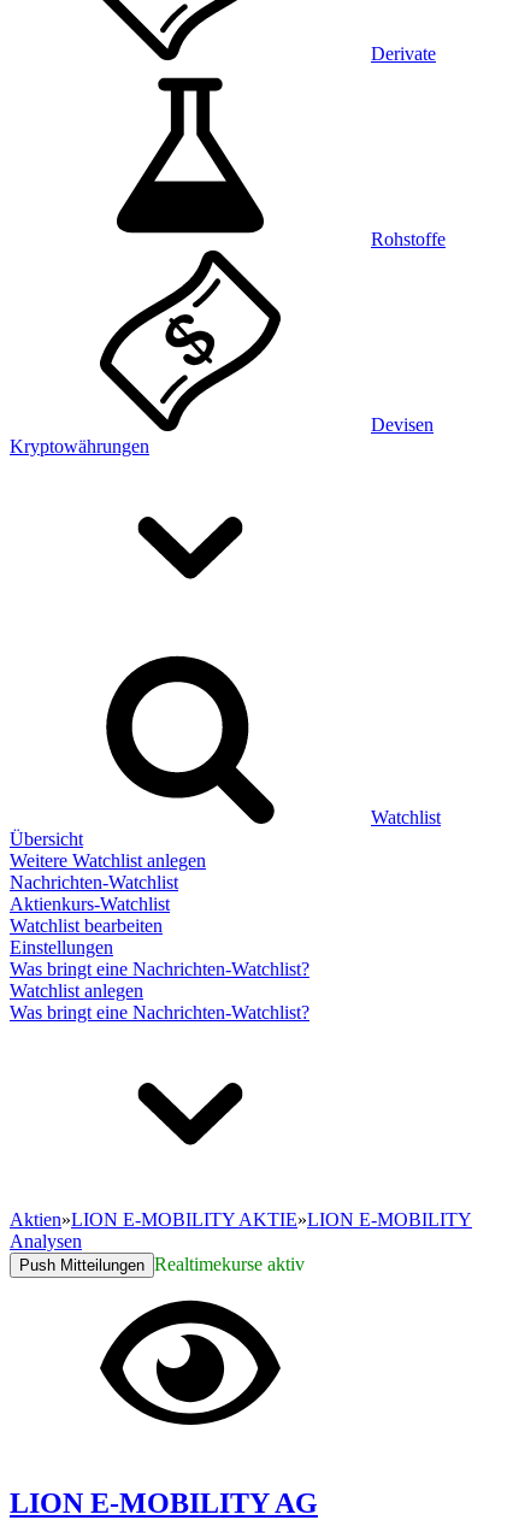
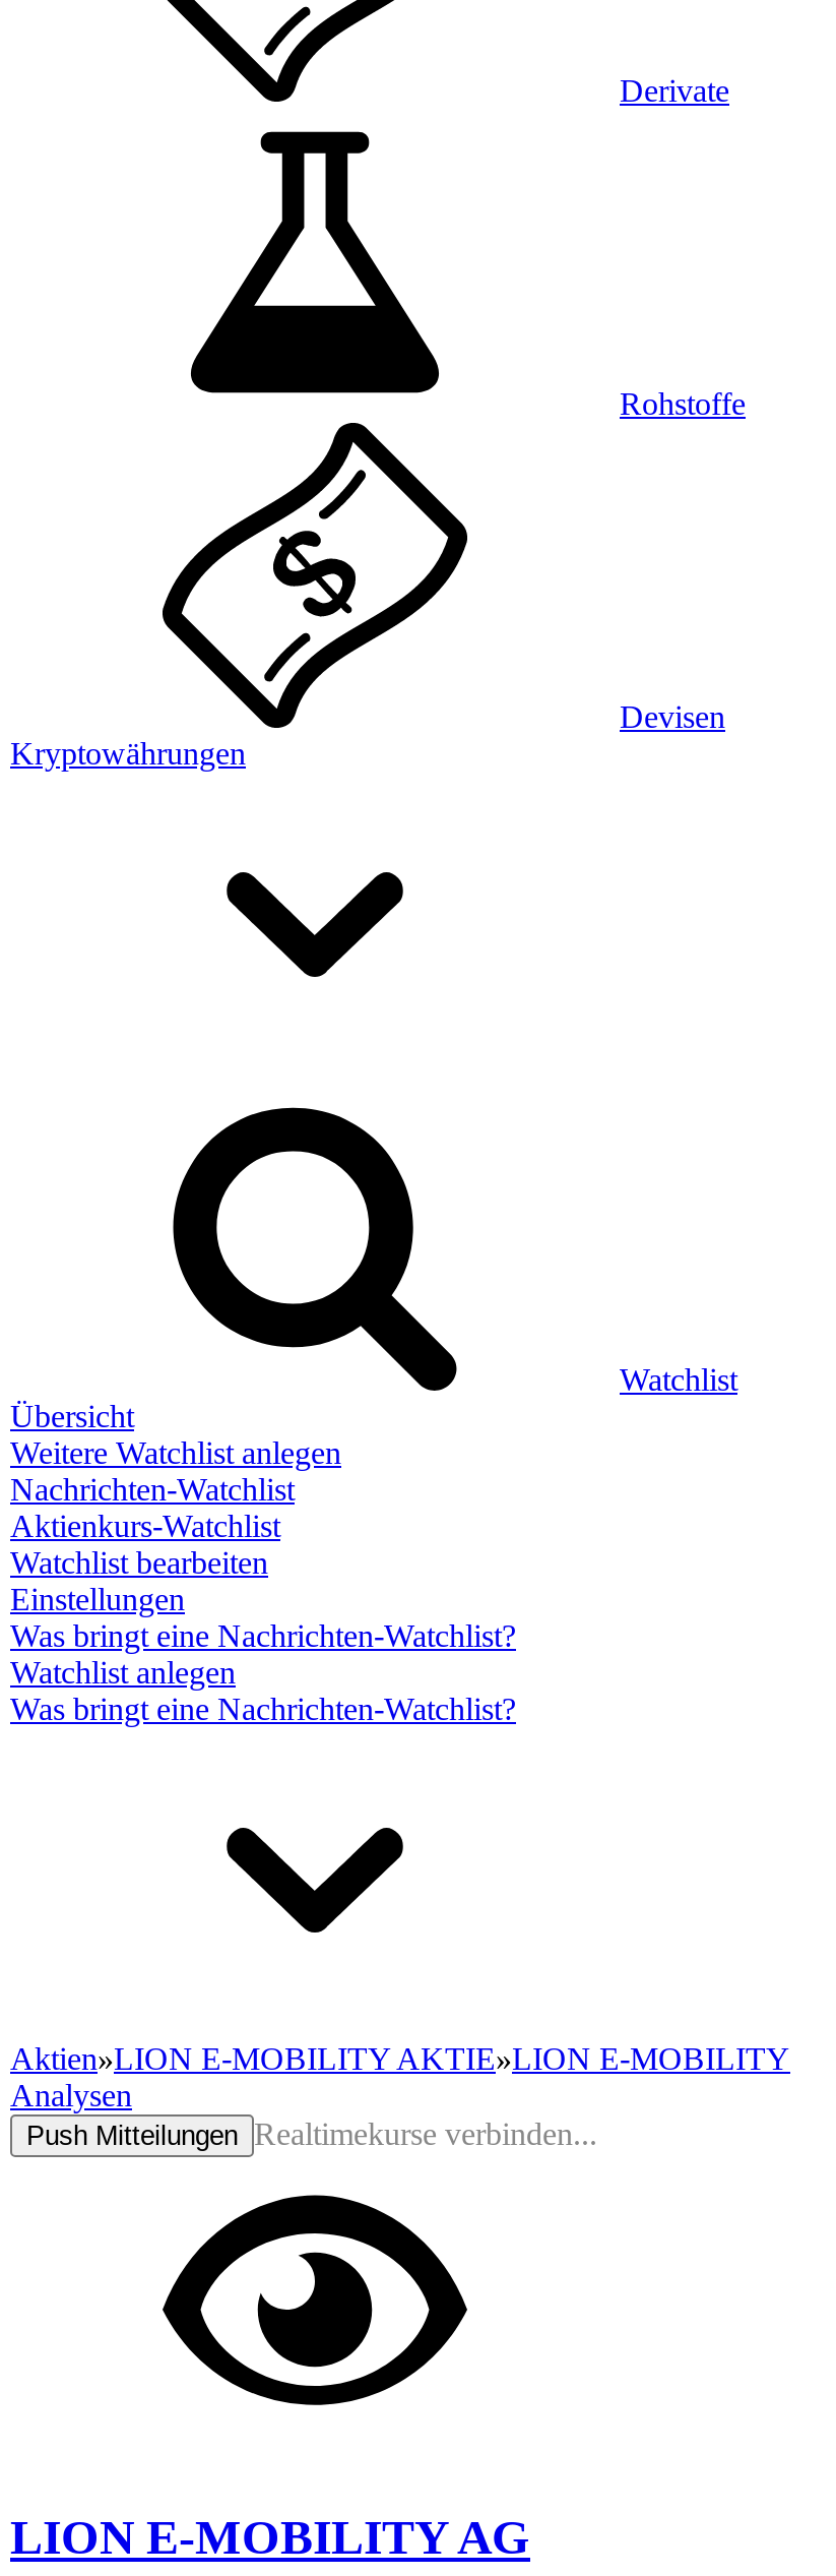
- Push Mitteilungen Realtimekurse aktiv
+ Push Mitteilungen Realtimekurse verbinden...
